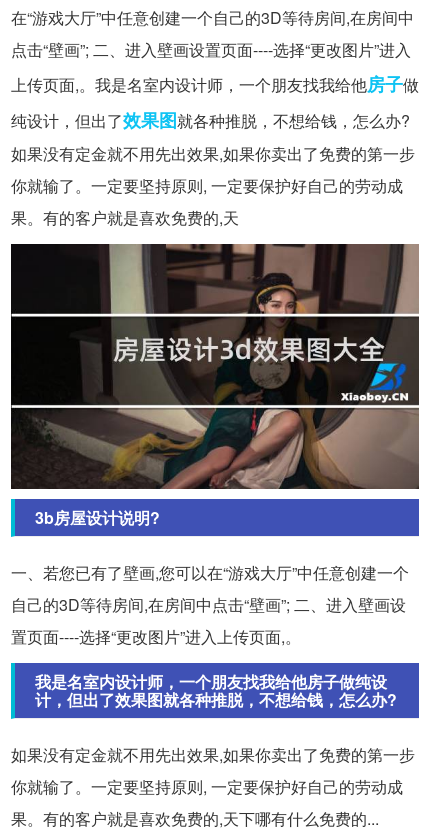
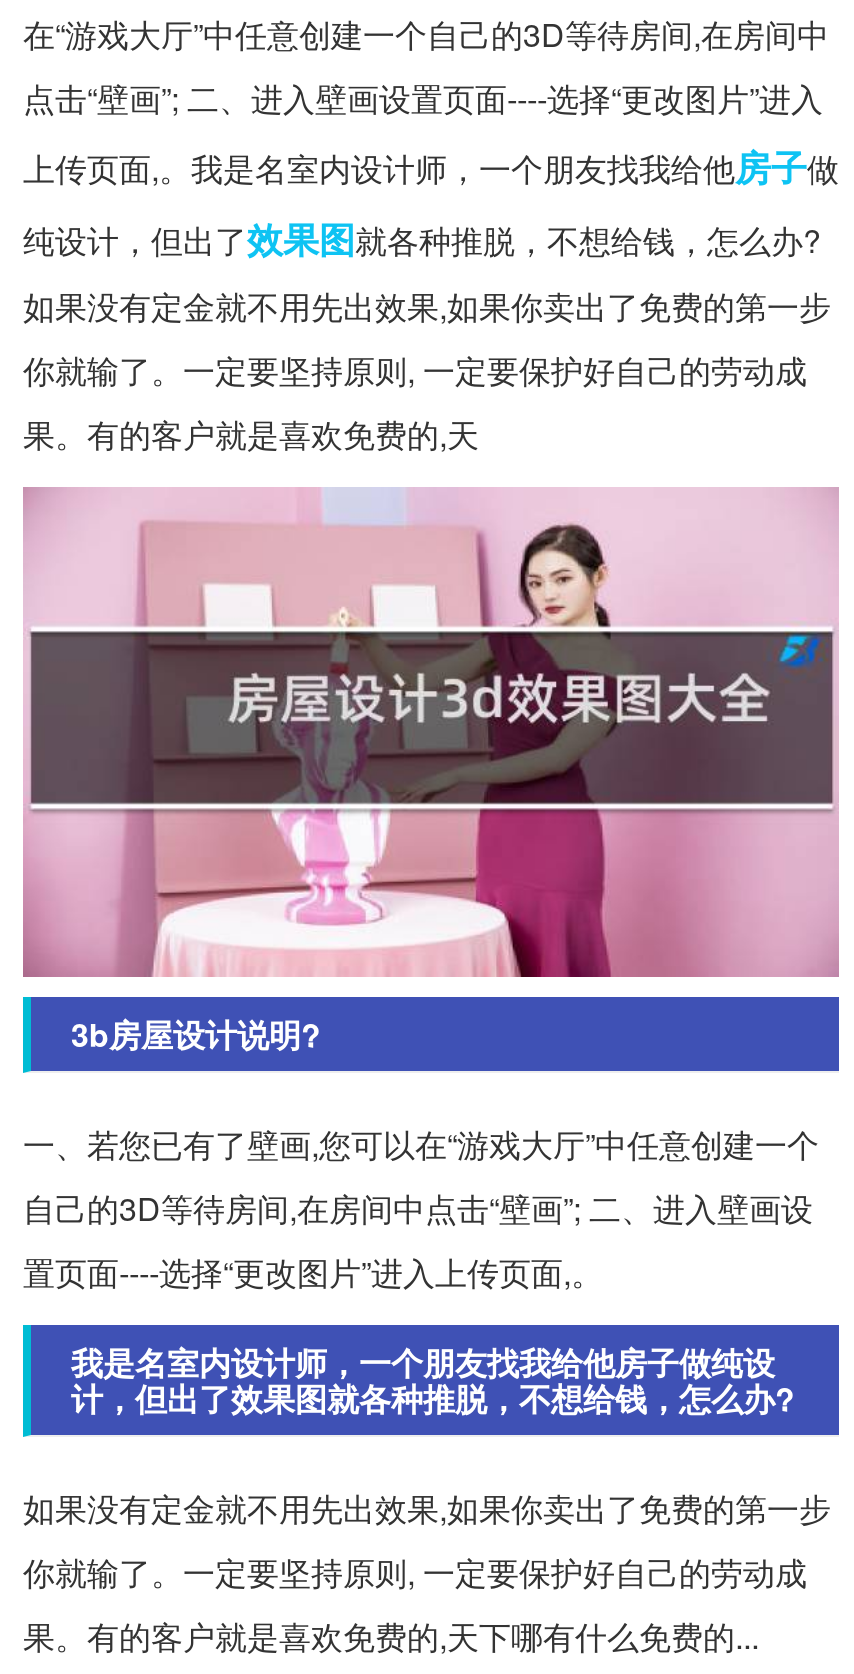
- [image]
+ [image]
